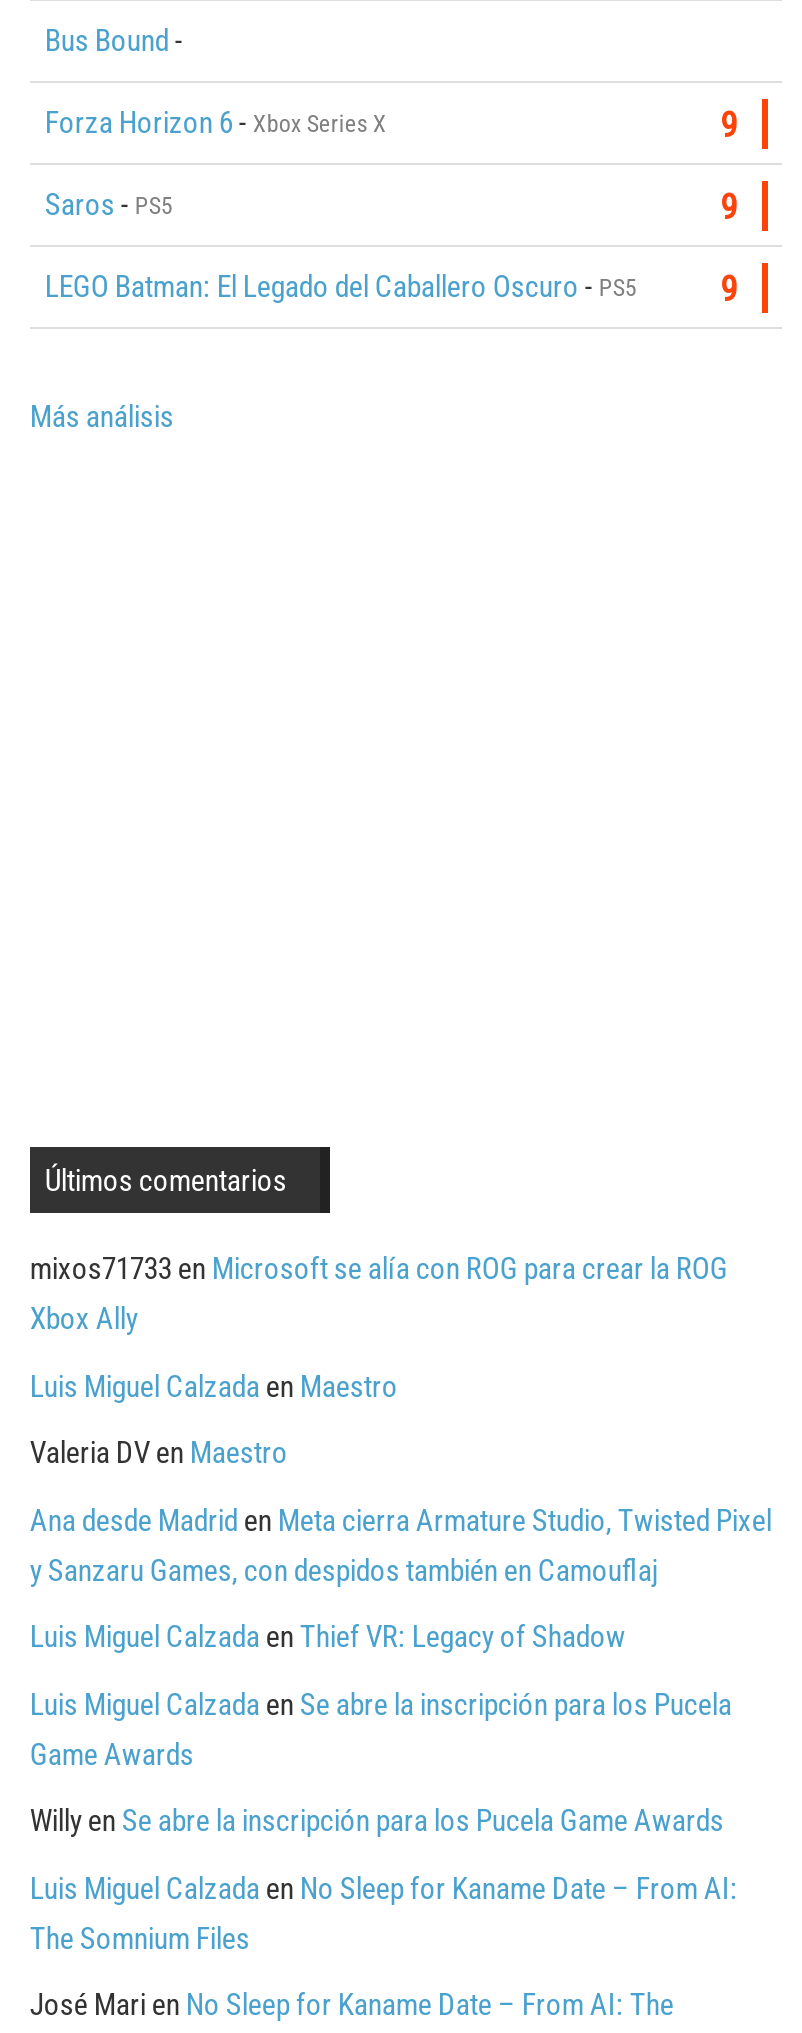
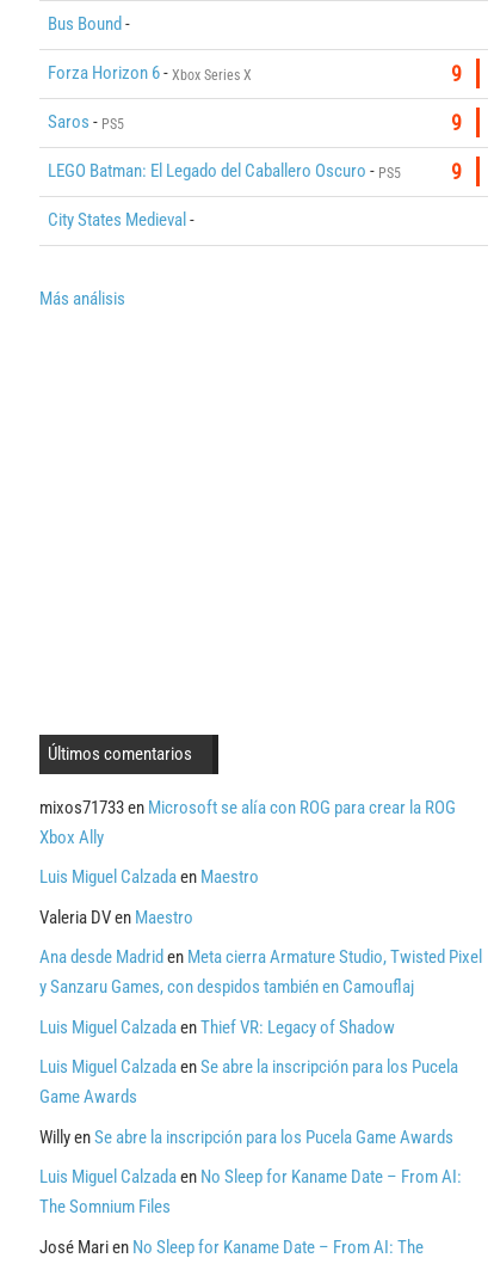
+ City States Medieval -
